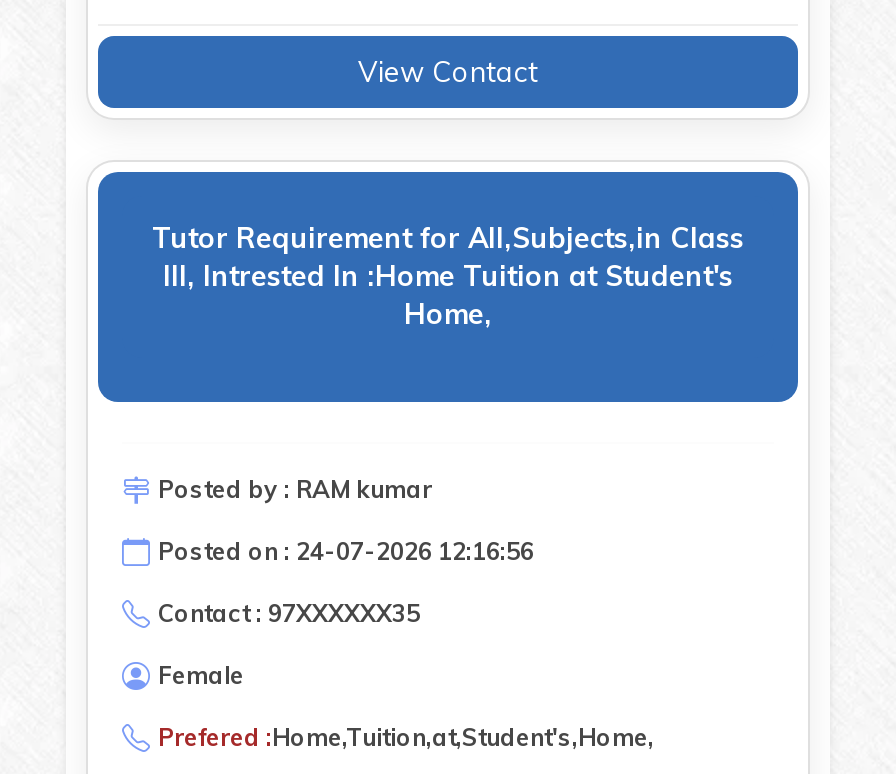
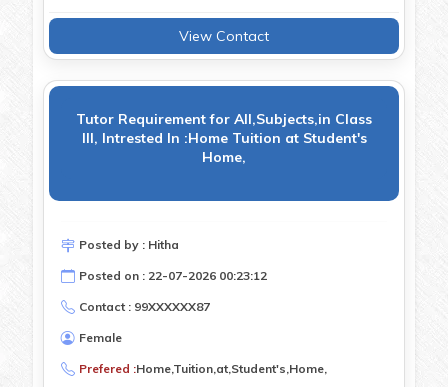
- Posted by : RAM kumar
+ Posted by : Hitha

- Posted on : 24-07-2026 12:16:56
+ Posted on : 22-07-2026 00:23:12

- Contact : 97XXXXXX35
+ Contact : 99XXXXXX87
